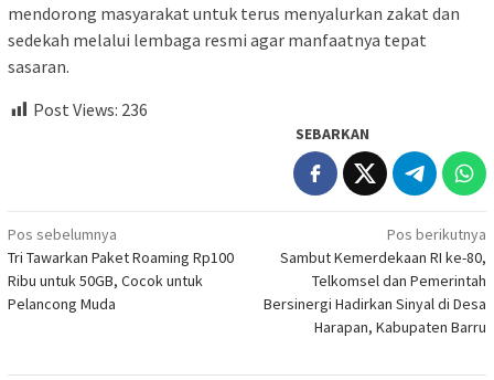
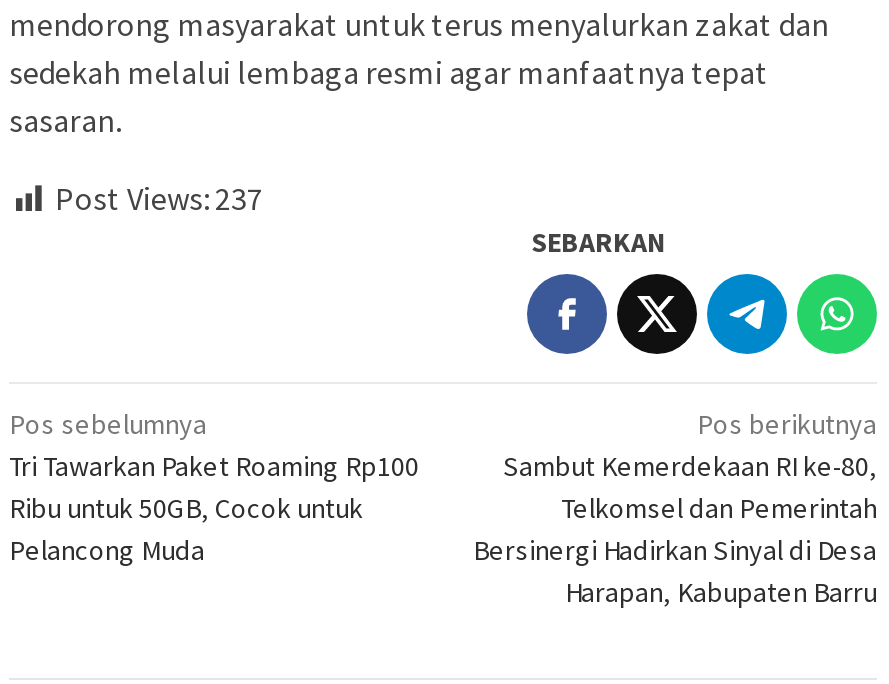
- Post Views: 236
+ Post Views: 237
